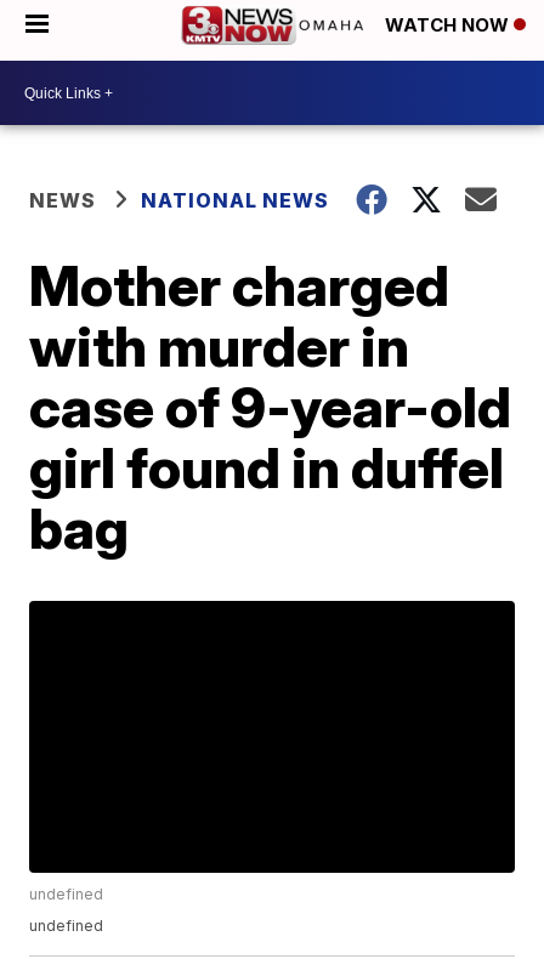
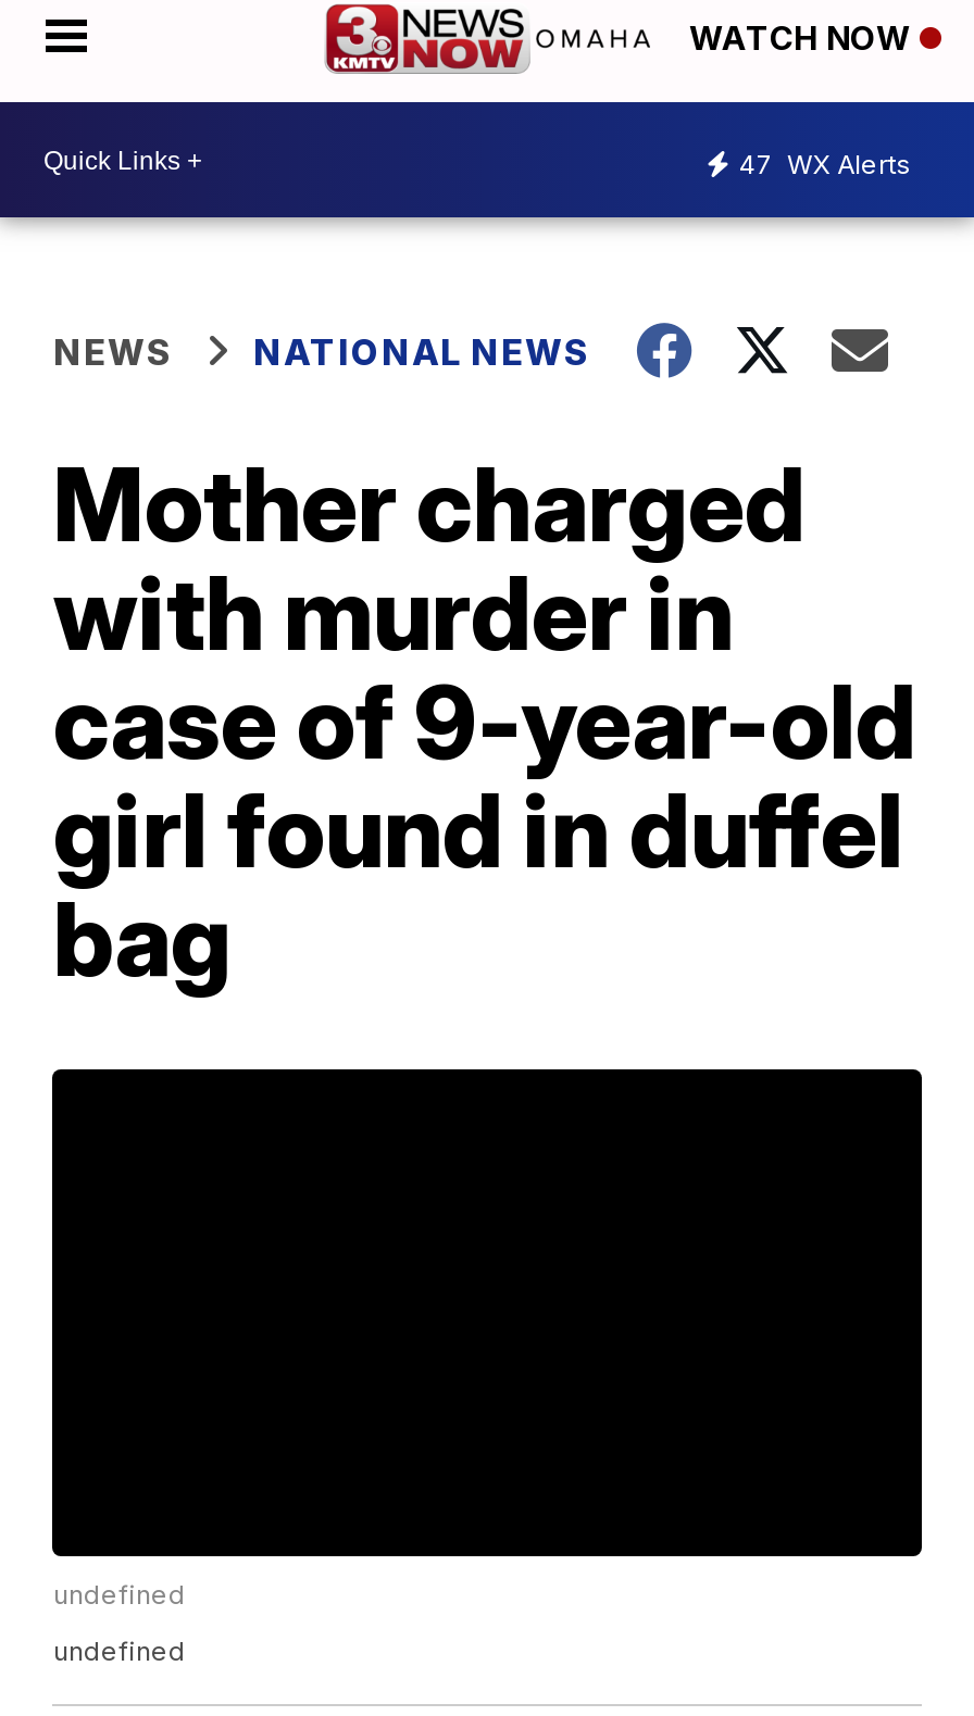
+ 47 WX Alerts
